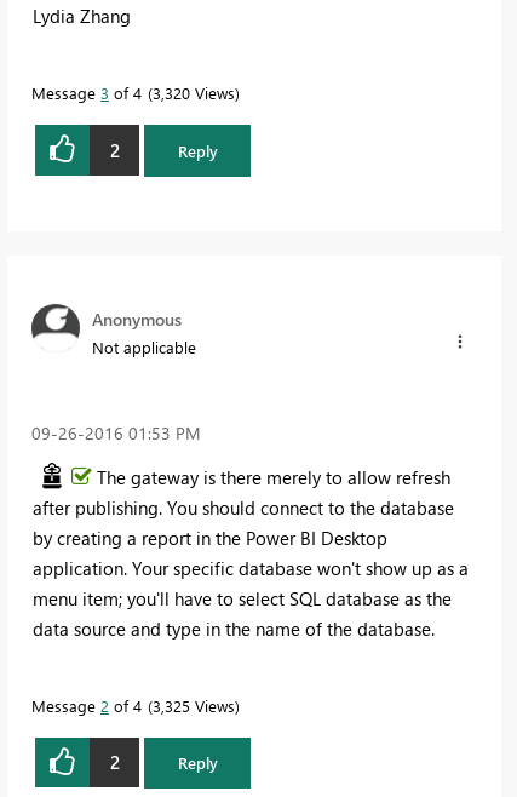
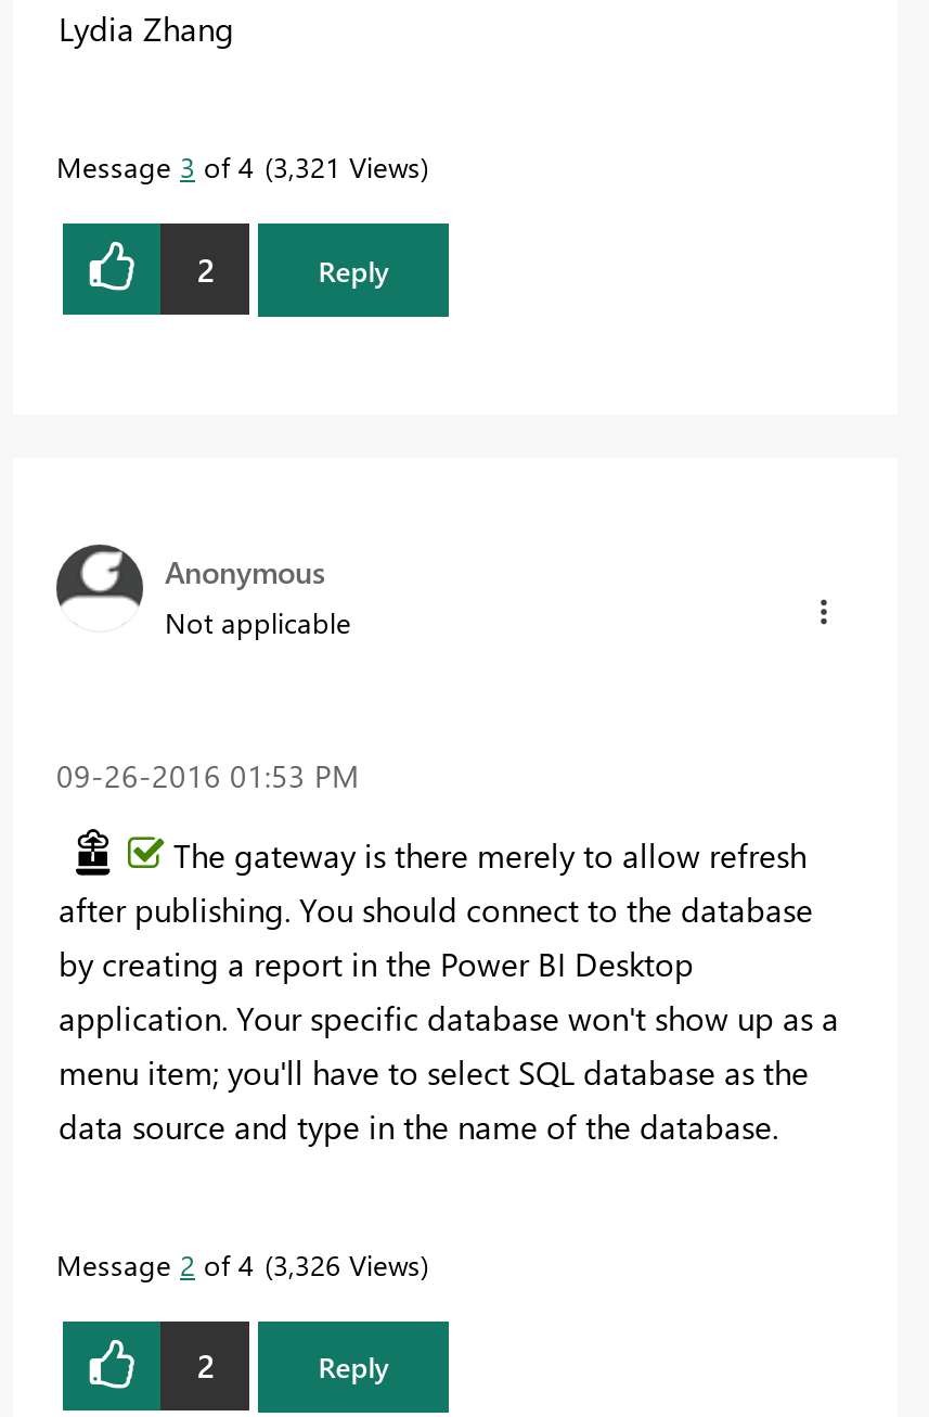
- Message 3 of 4 3,320 Views
+ Message 3 of 4 3,321 Views

- Message 2 of 4 3,325 Views
+ Message 2 of 4 3,326 Views
